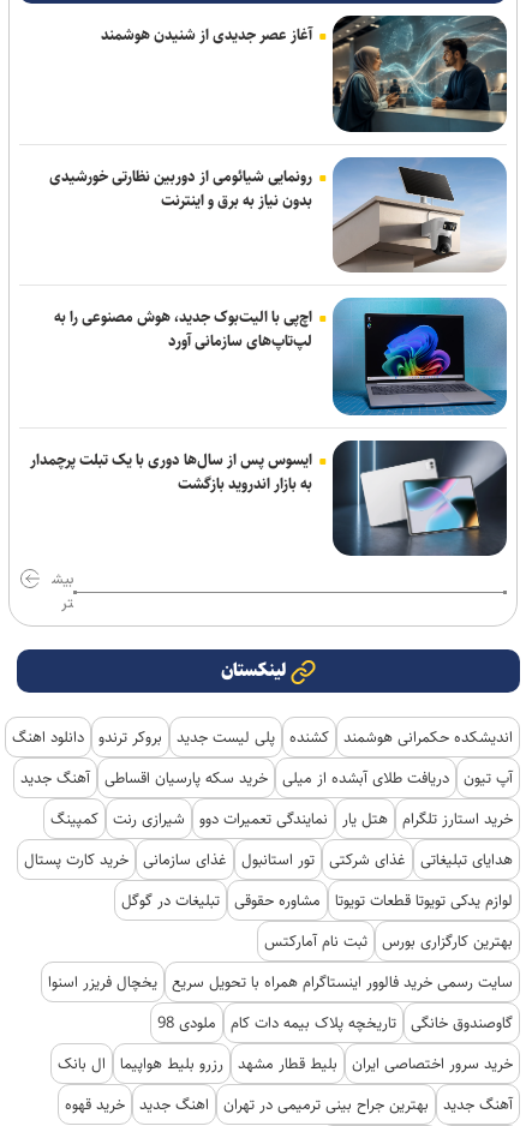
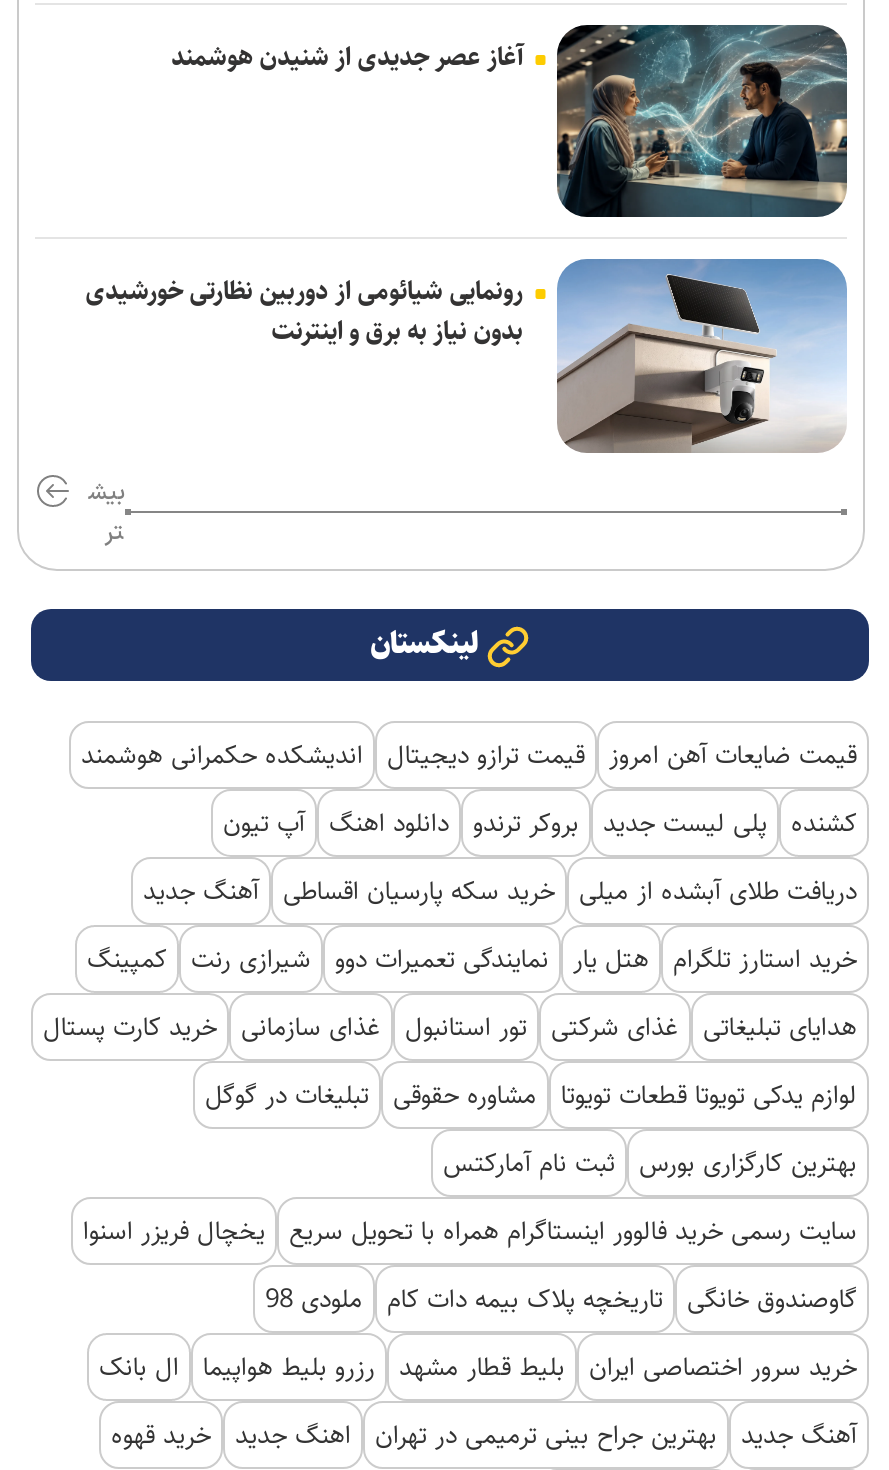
- [image]
- اچ‌پی با الیت‌بوک جدید، هوش مصنوعی را به
- لپ‌تاپ‌های سازمانی آورد

- ایسوس پس از سال‌ها دوری با یک تبلت پرچمدار
- به بازار اندروید بازگشت

moved up: تر | لینکستان

- اندیشکده حکمرانی هوشمند کشنده پلی لیست جدید بروکر ترندو دانلود اهنگ
- آپ تیون دریافت طلای آبشده از میلی خرید سکه پارسیان اقساطی آهنگ جدید
+ قیمت ضایعات آهن امروز قیمت ترازو دیجیتال اندیشکده حکمرانی هوشمند
+ کشنده پلی لیست جدید بروکر ترندو دانلود اهنگ آپ تیون
+ دریافت طلای آبشده از میلی خرید سکه پارسیان اقساطی آهنگ جدید
